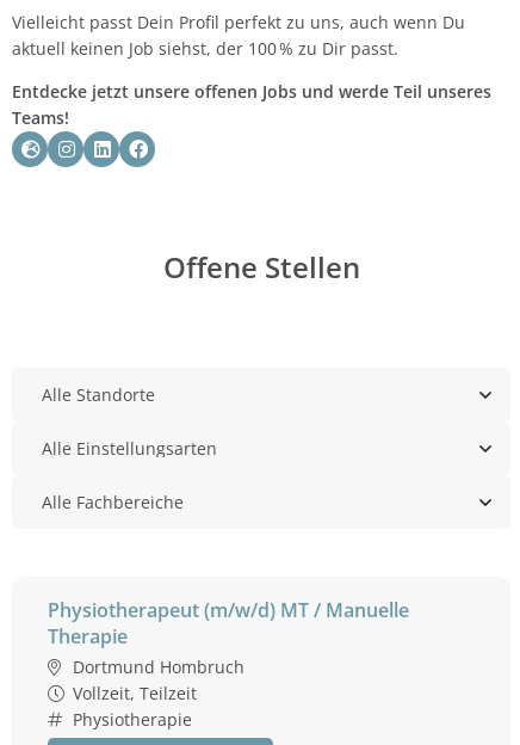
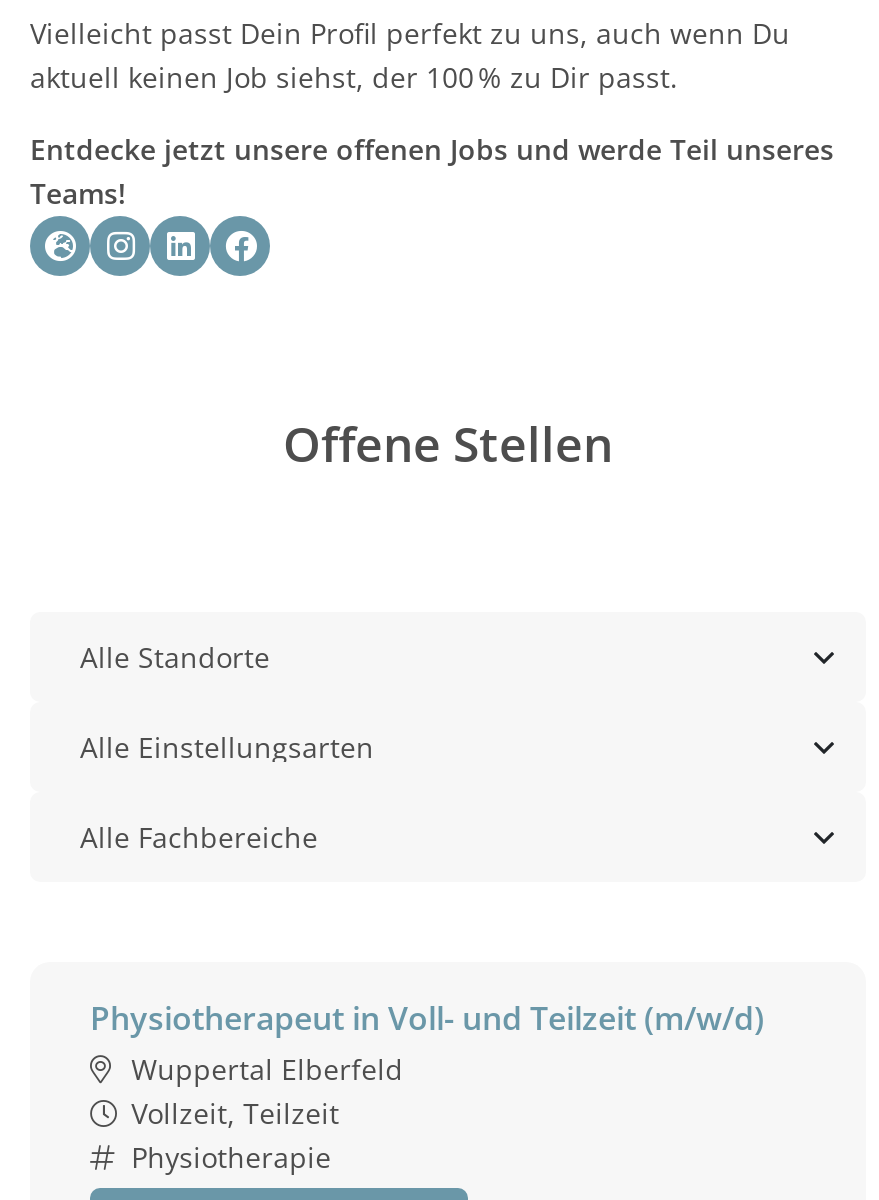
- Physiotherapeut (m/w/d) MT / Manuelle
- Therapie
- Dortmund Hombruch
+ Physiotherapeut in Voll- und Teilzeit (m/w/d)
+ Wuppertal Elberfeld
